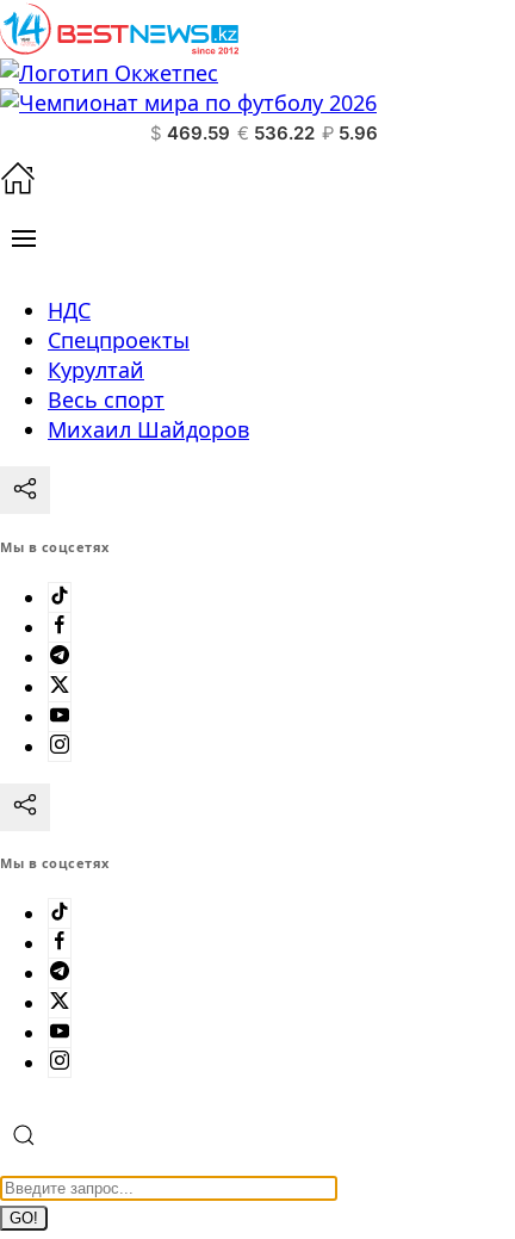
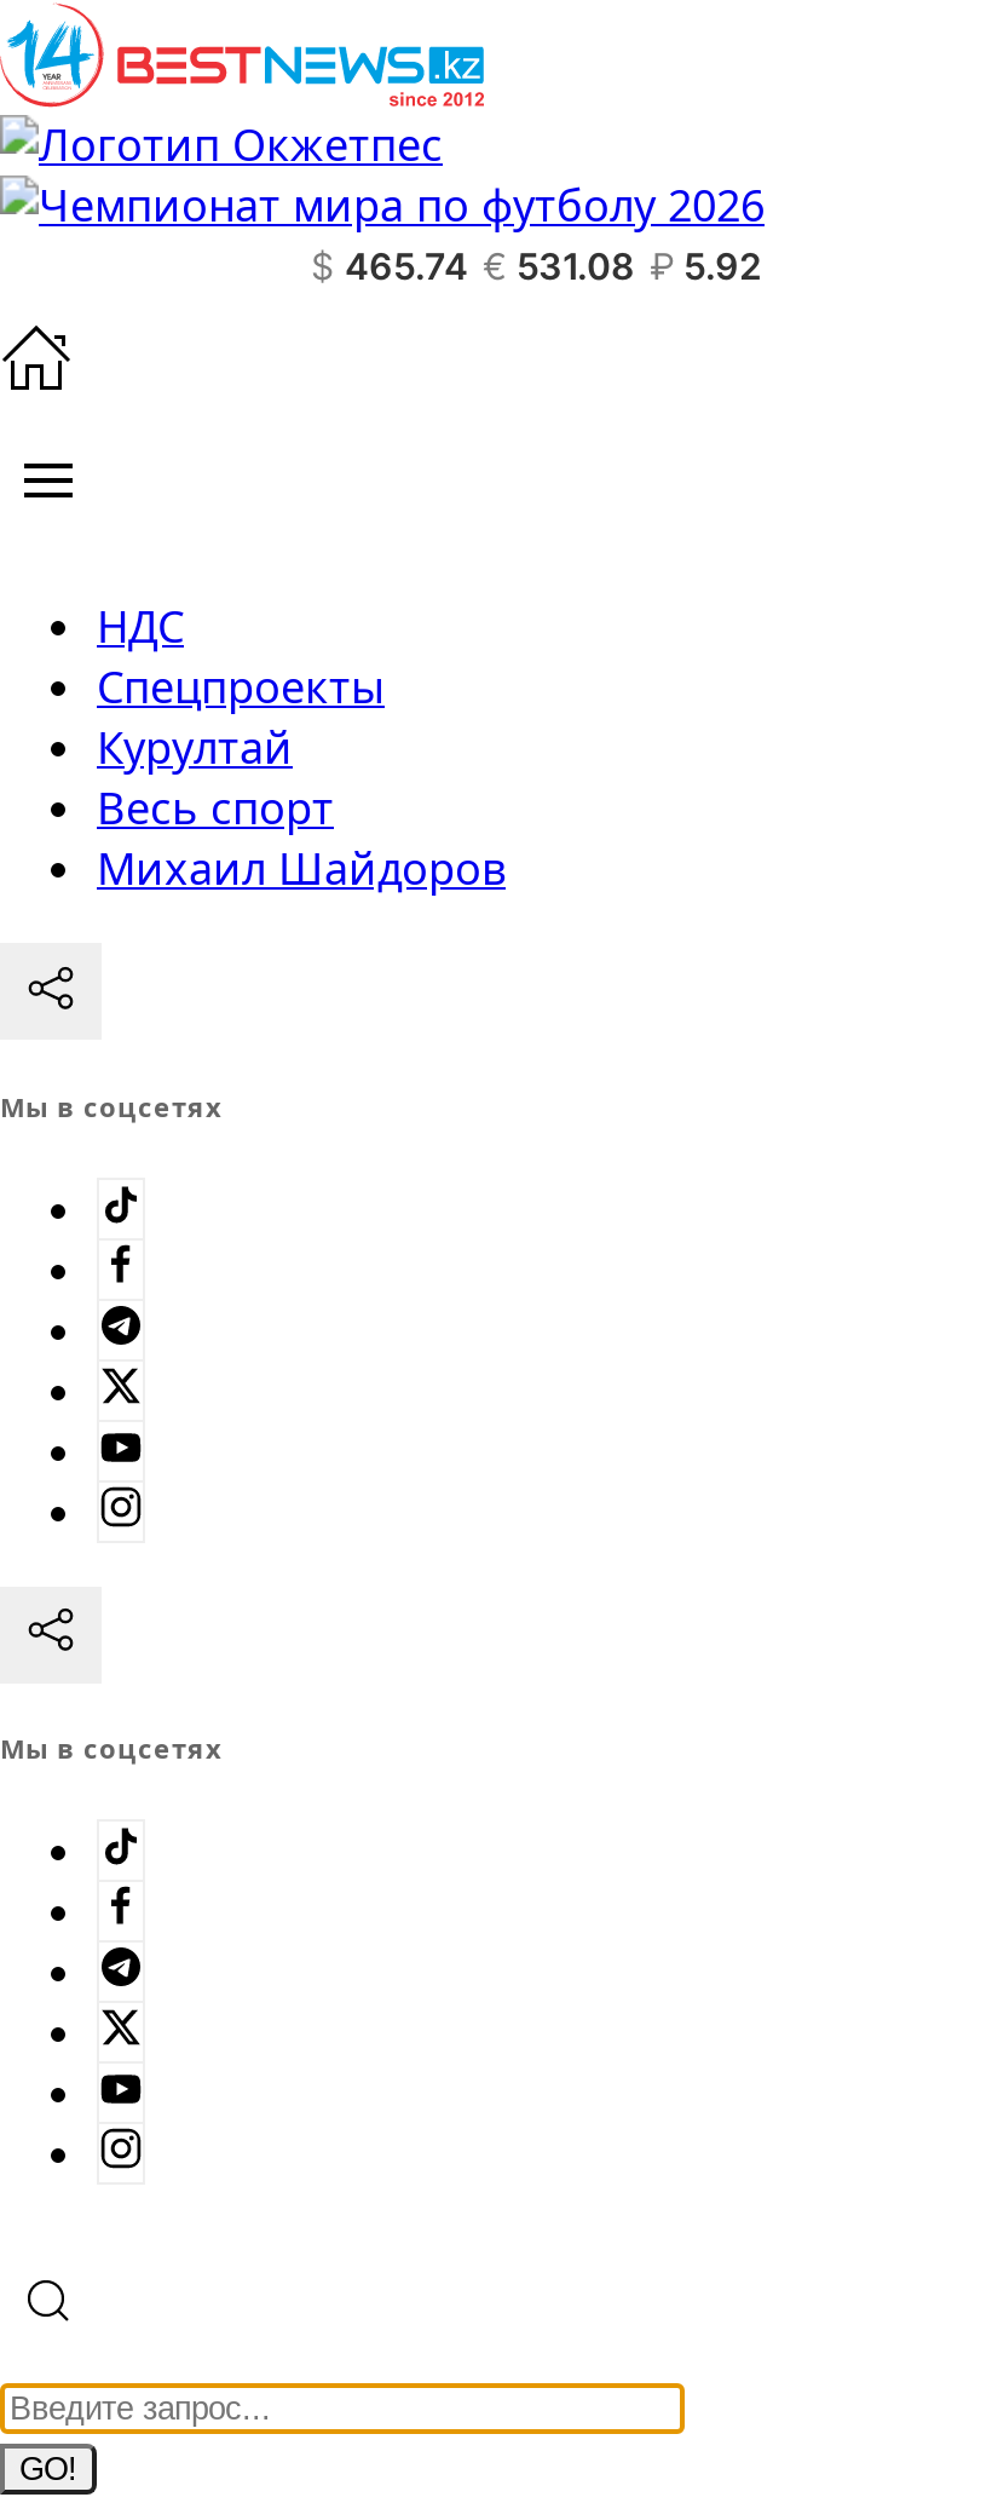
- $ 469.59 € 536.22 ₽ 5.96
+ $ 465.74 € 531.08 ₽ 5.92
